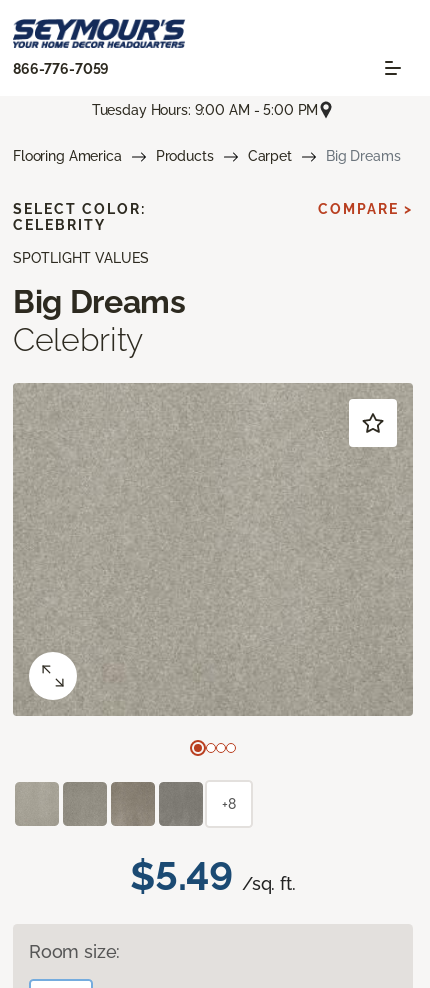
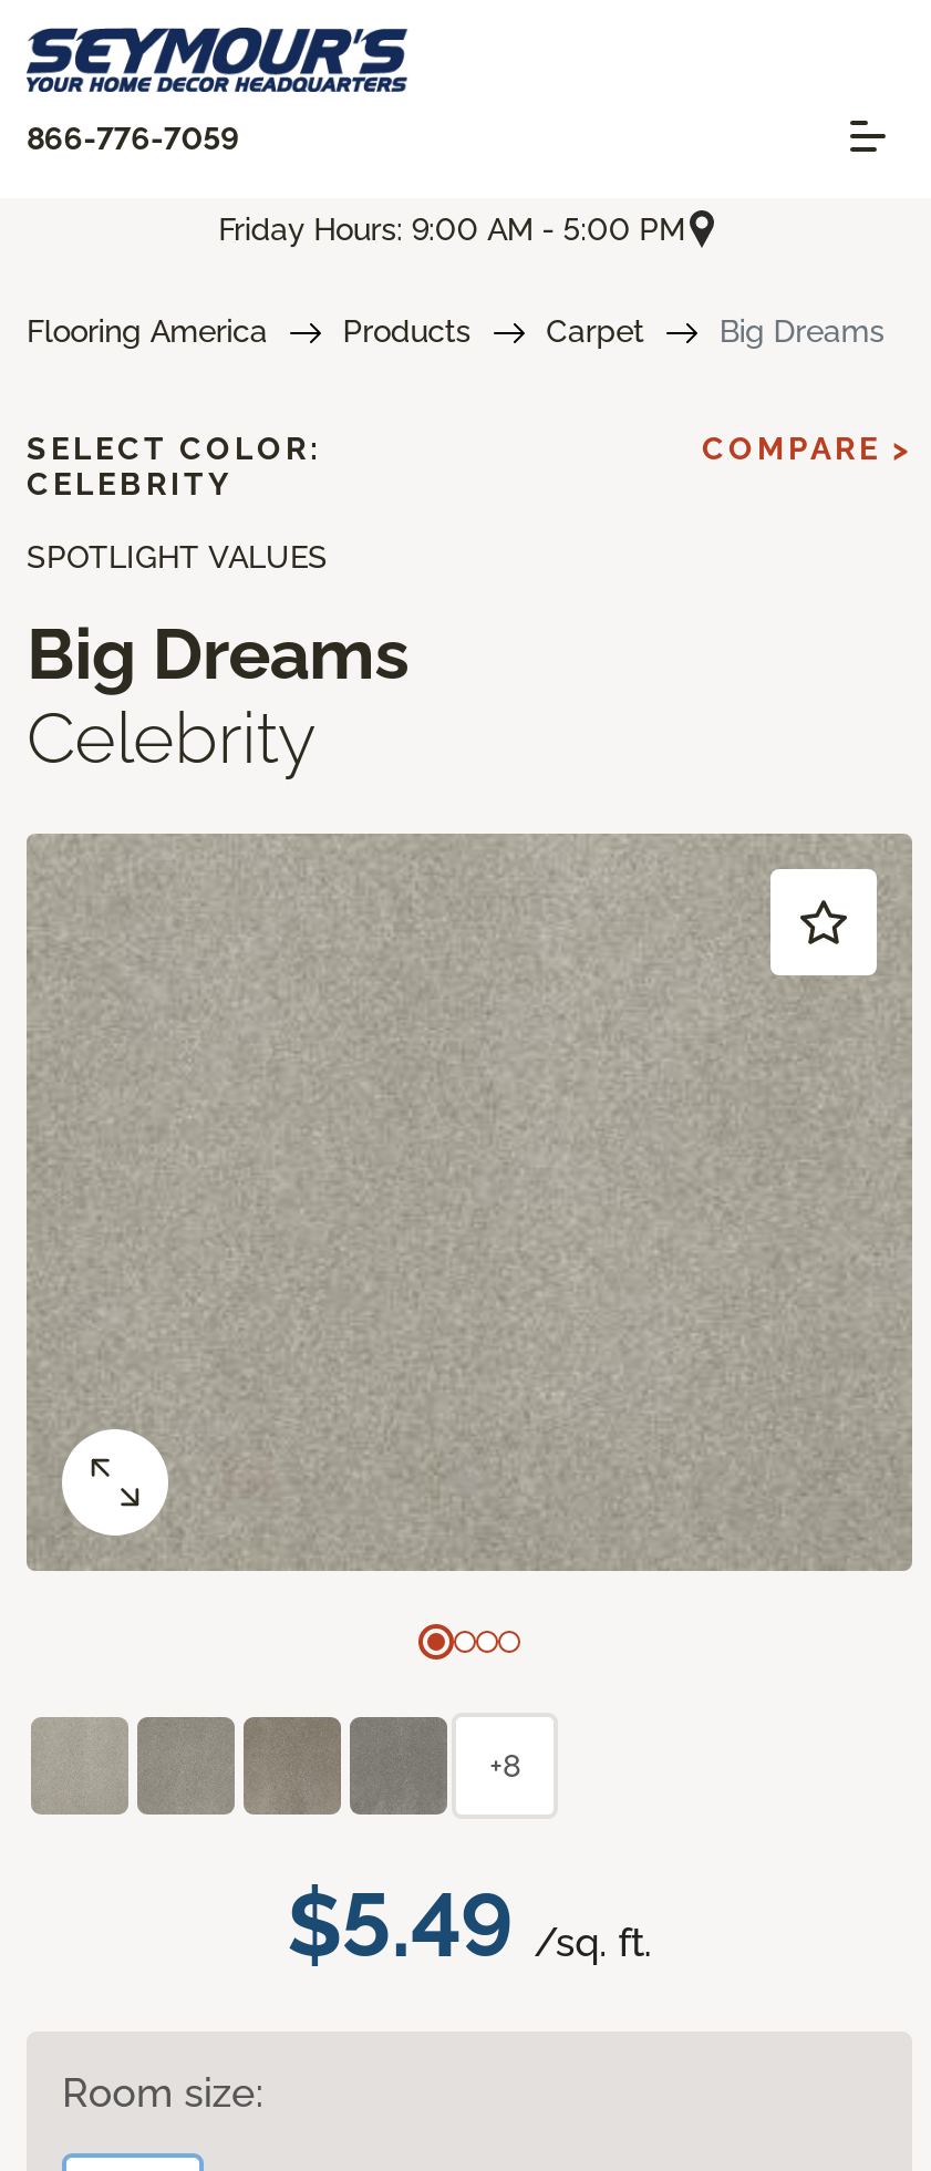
- Tuesday Hours: 9:00 AM - 5:00 PM
+ Friday Hours: 9:00 AM - 5:00 PM
